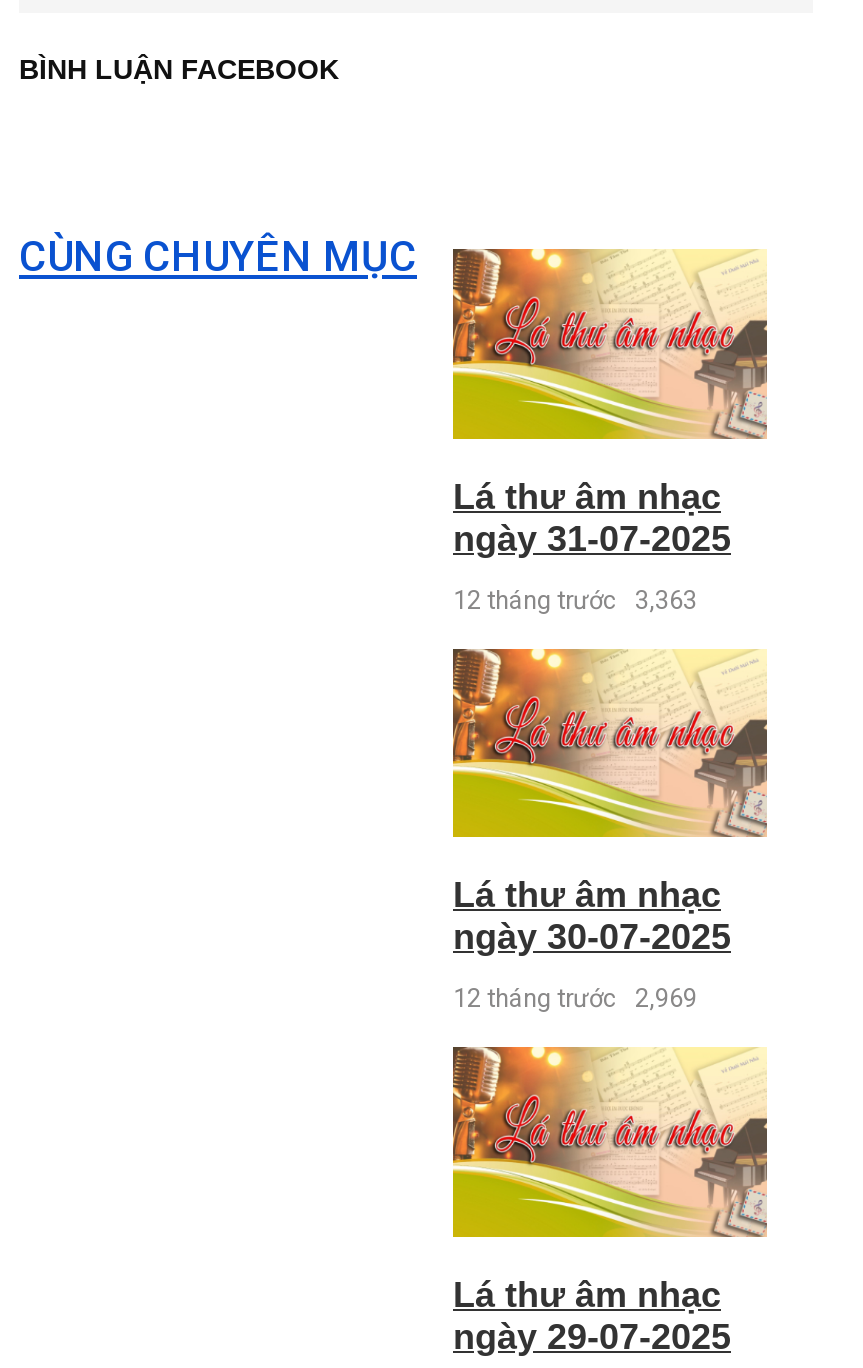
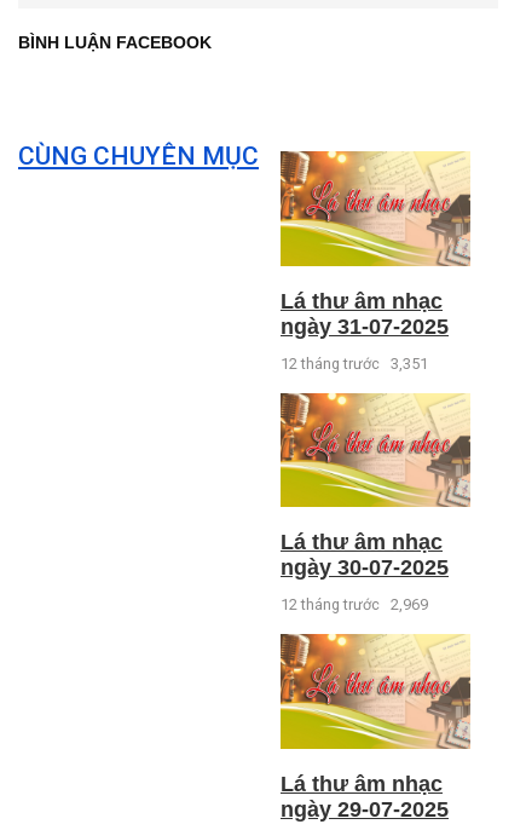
- 12 tháng trước 3,363
+ 12 tháng trước 3,351
